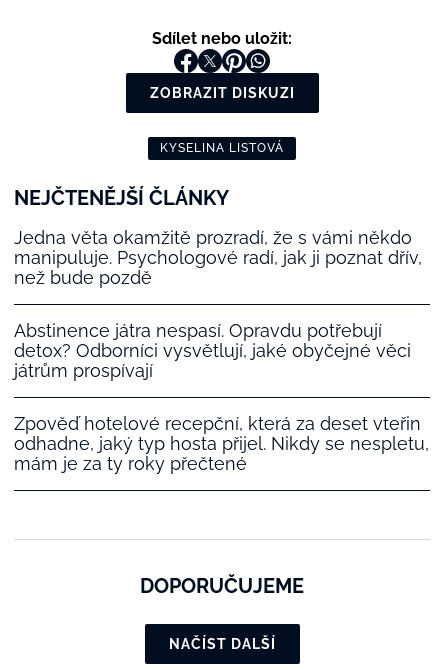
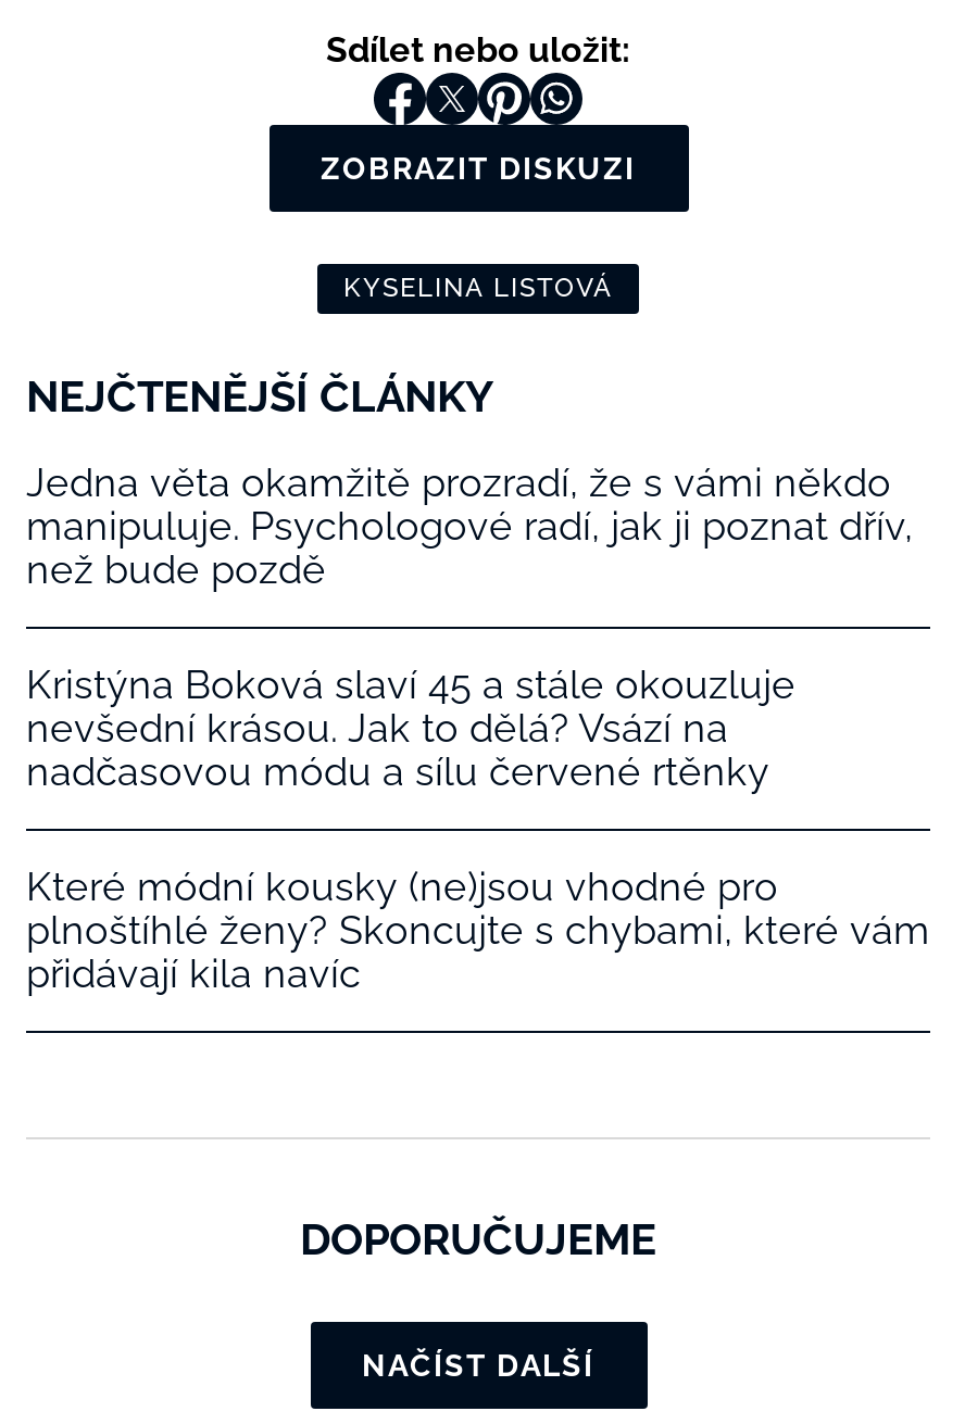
- Abstinence játra nespasí. Opravdu potřebují
- detox? Odborníci vysvětlují, jaké obyčejné věci
- játrům prospívají
+ Kristýna Boková slaví 45 a stále okouzluje
+ nevšední krásou. Jak to dělá? Vsází na
+ nadčasovou módu a sílu červené rtěnky

- Zpověď hotelové recepční, která za deset vteřin
- odhadne, jaký typ hosta přijel. Nikdy se nespletu,
- mám je za ty roky přečtené
+ Které módní kousky (ne)jsou vhodné pro
+ plnoštíhlé ženy? Skoncujte s chybami, které vám
+ přidávají kila navíc
